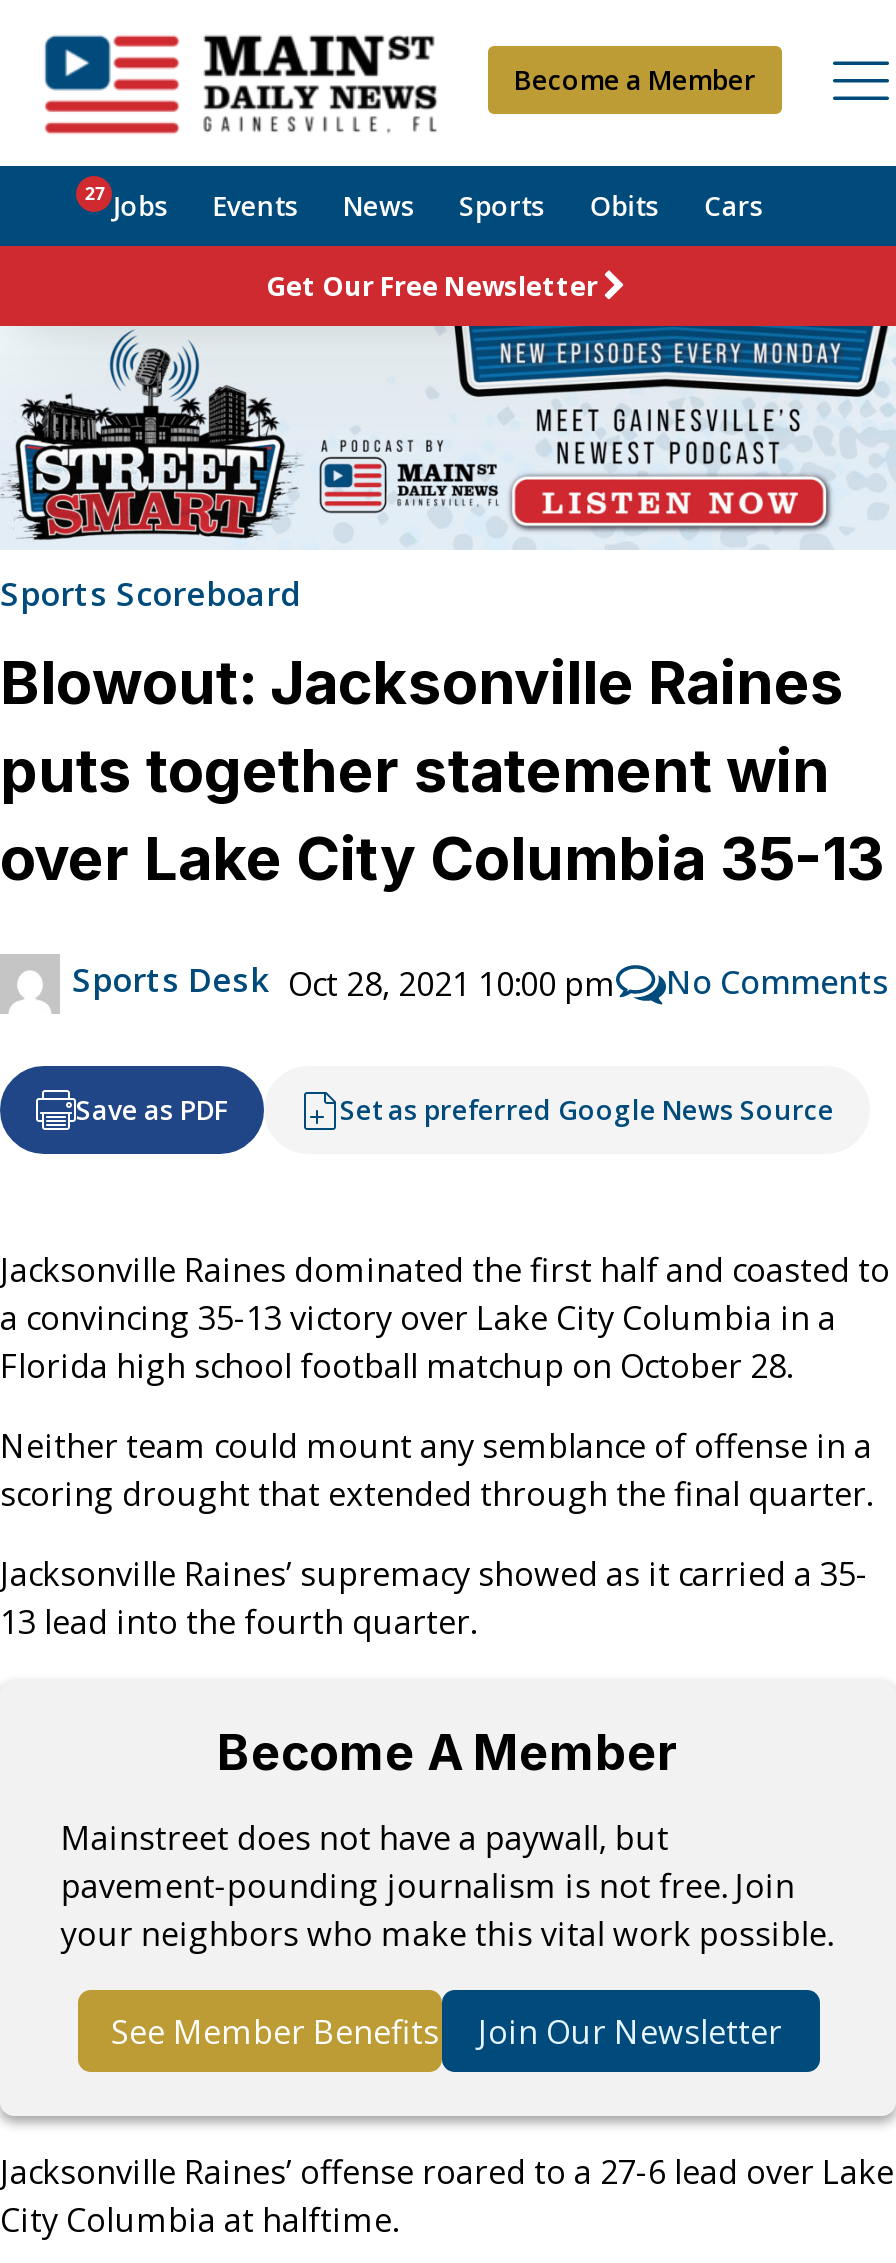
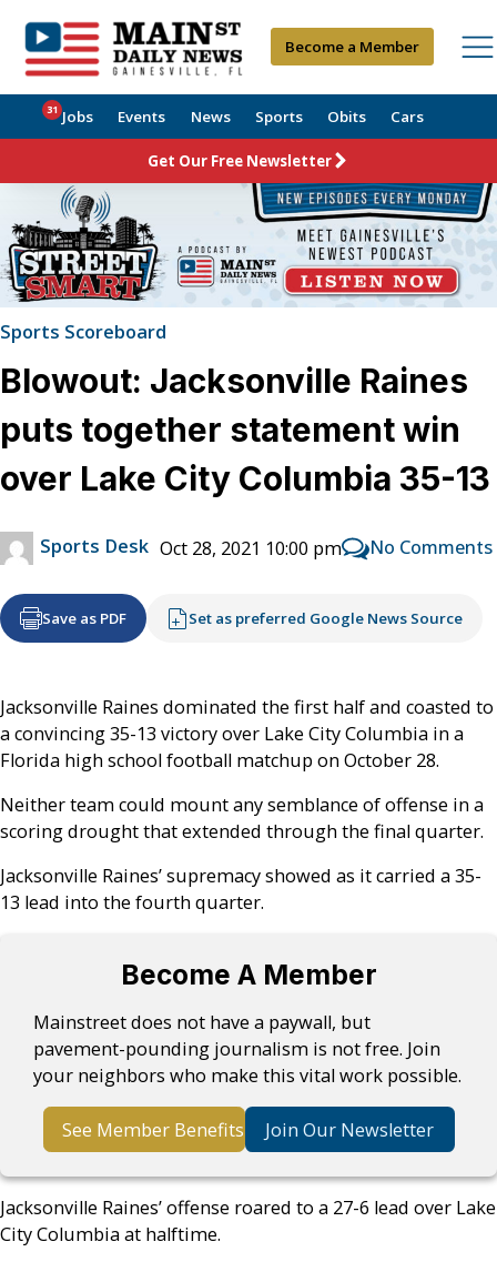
- 27 Jobs Events News Sports Obits Cars
+ 31 Jobs Events News Sports Obits Cars
